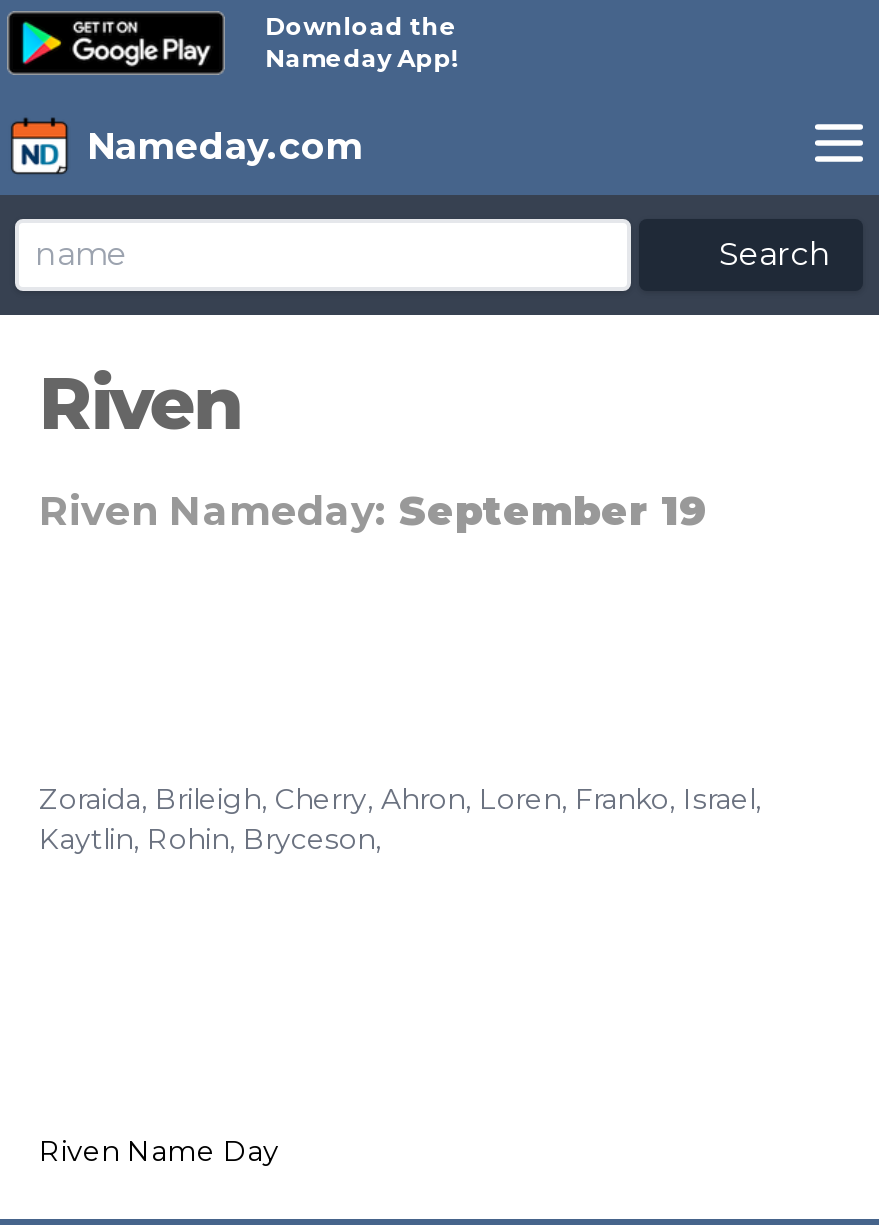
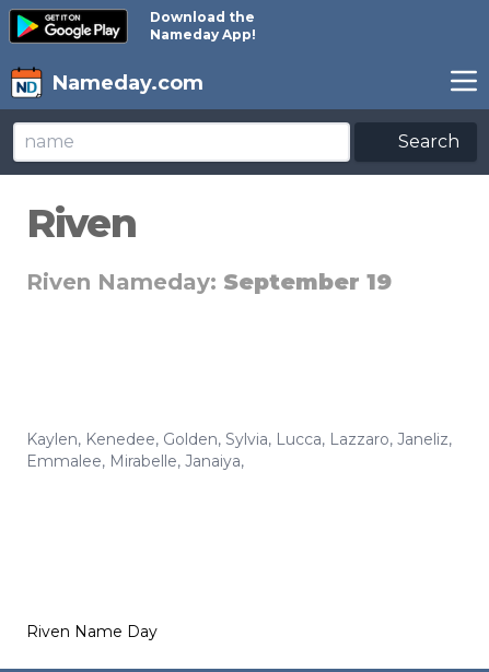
- Zoraida, Brileigh, Cherry, Ahron, Loren, Franko, Israel,
- Kaytlin, Rohin, Bryceson,
+ Kaylen, Kenedee, Golden, Sylvia, Lucca, Lazzaro, Janeliz,
+ Emmalee, Mirabelle, Janaiya,
